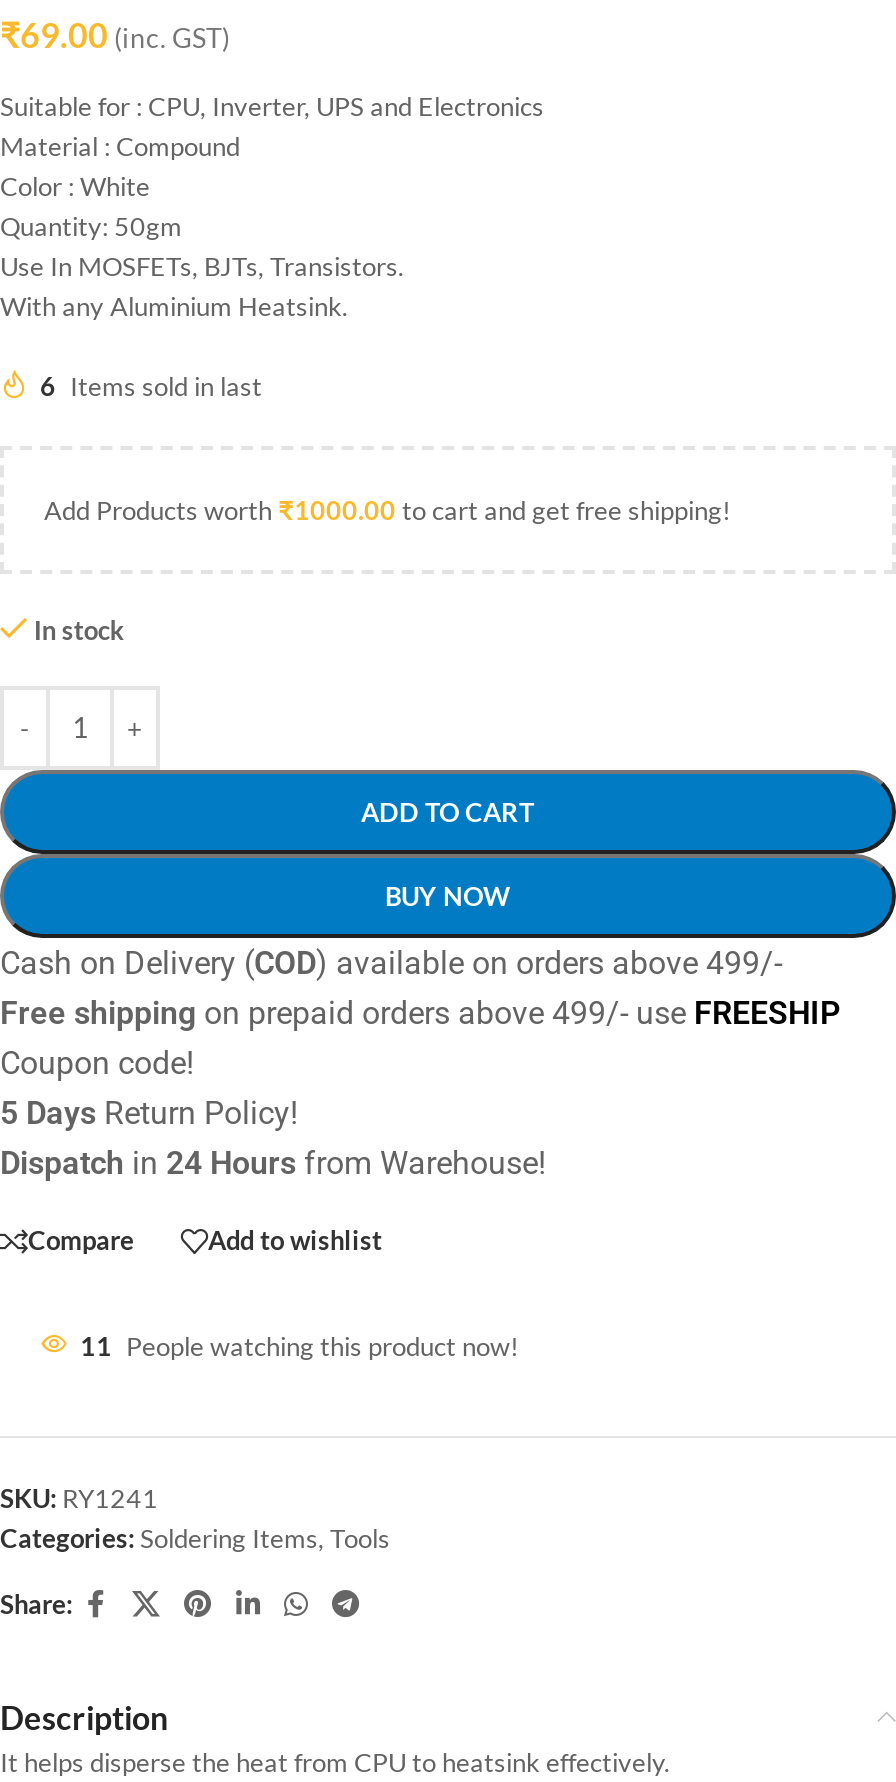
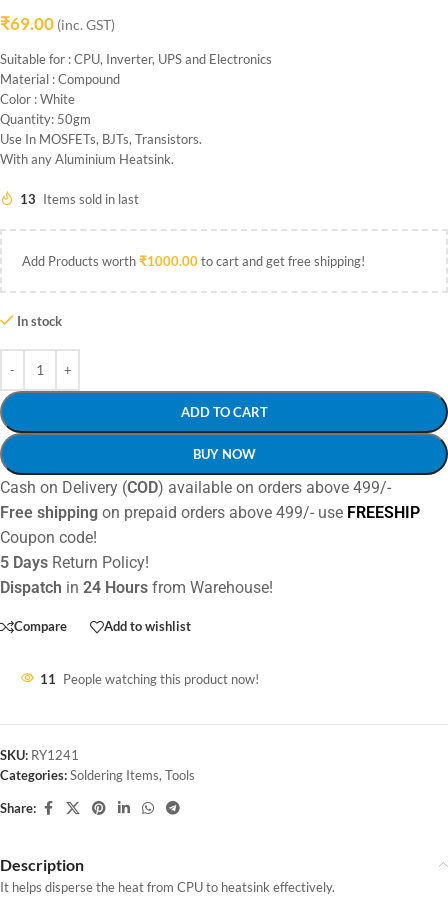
- 6 Items sold in last
+ 13 Items sold in last
